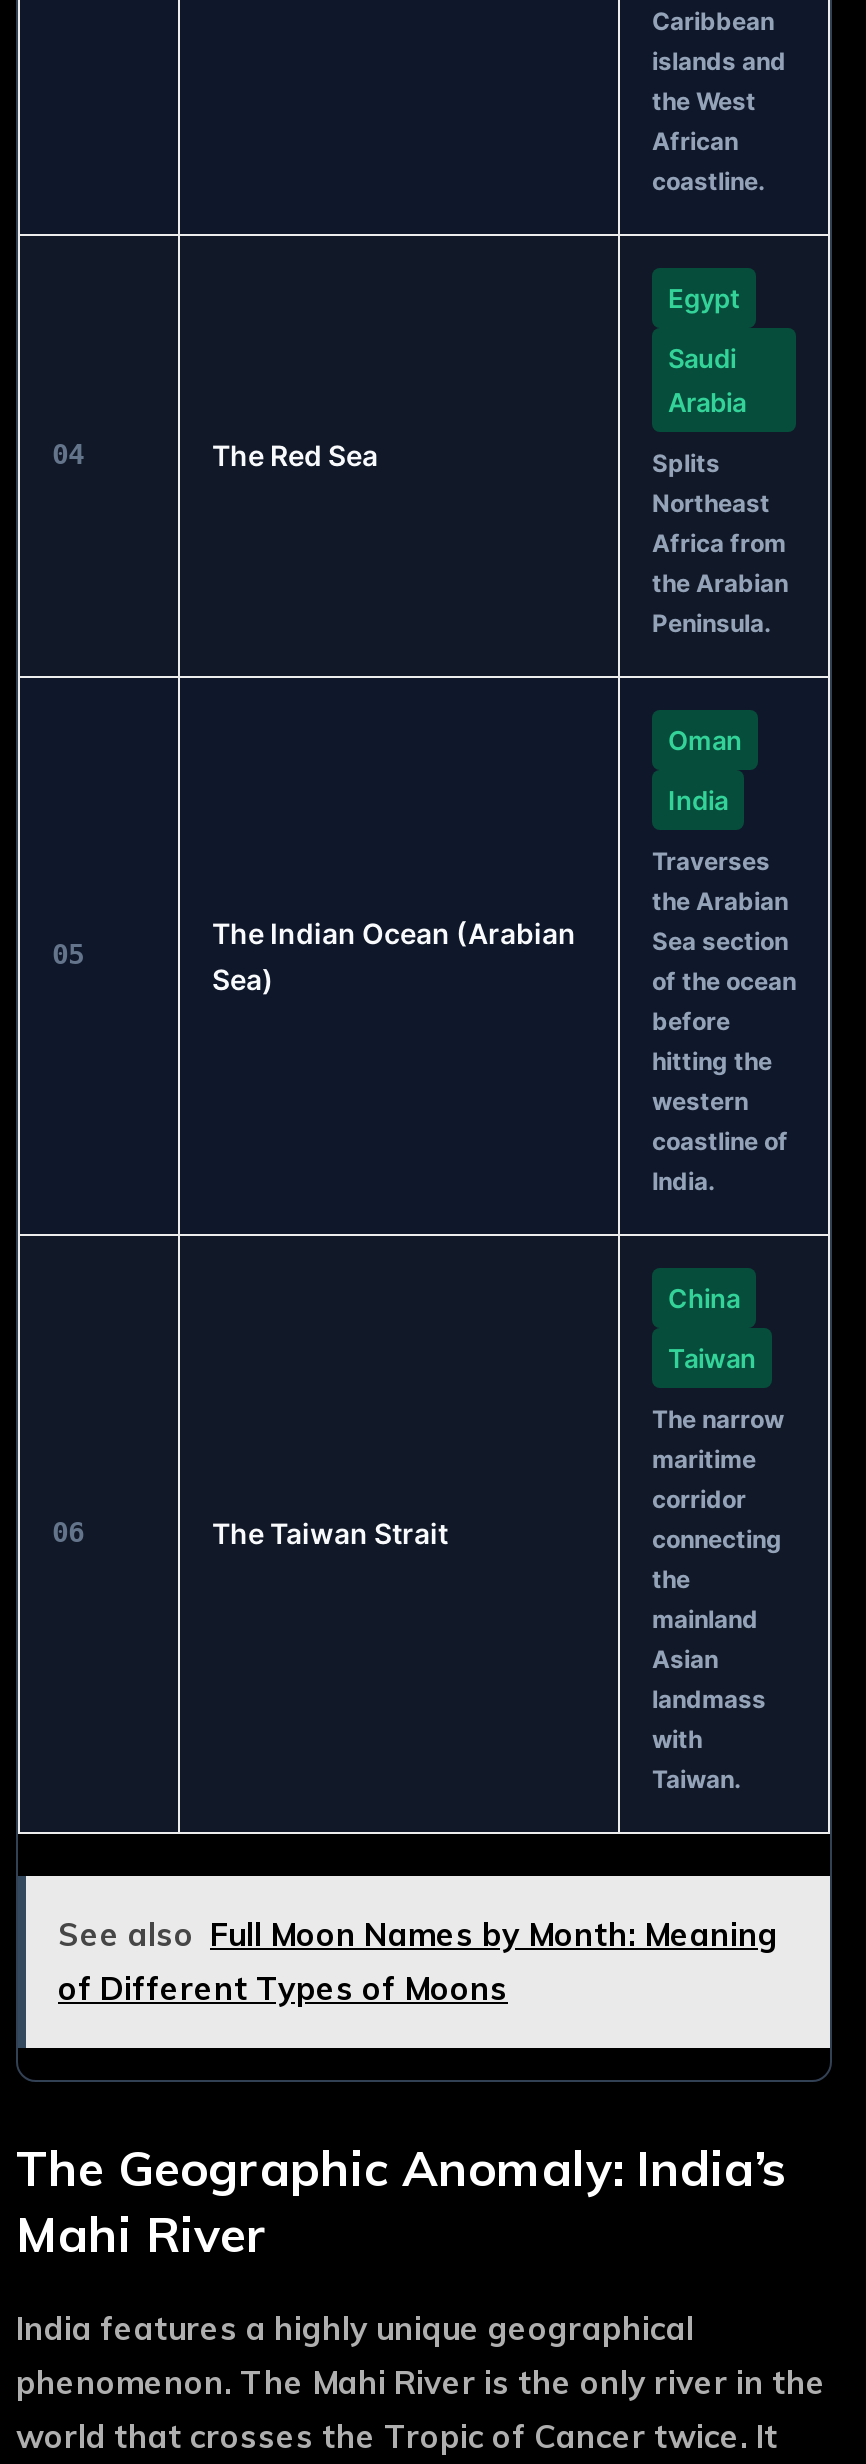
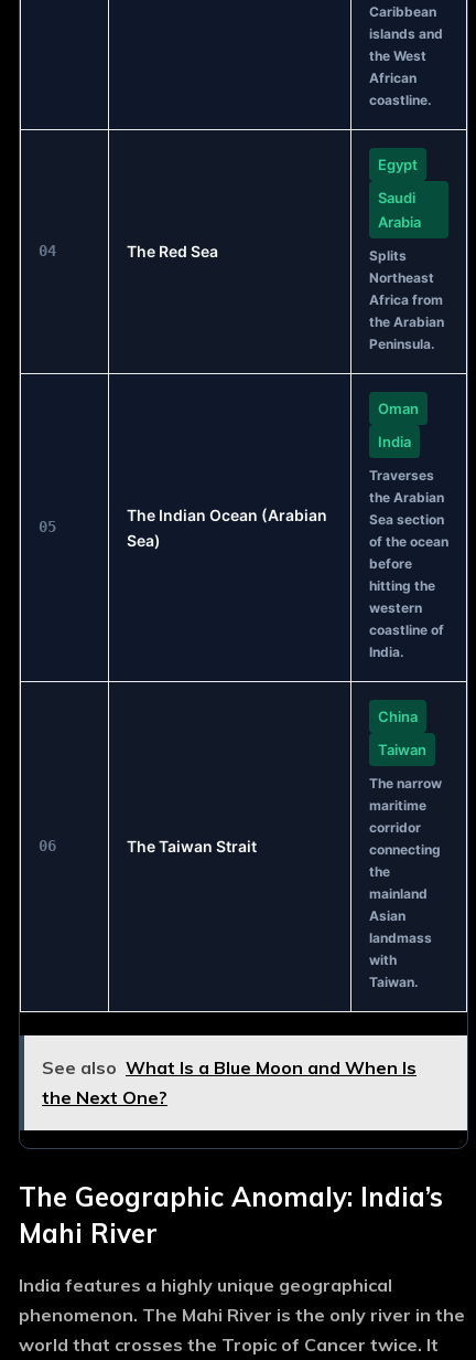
- See also Full Moon Names by Month: Meaning
- of Different Types of Moons
+ See also What Is a Blue Moon and When Is
+ the Next One?
